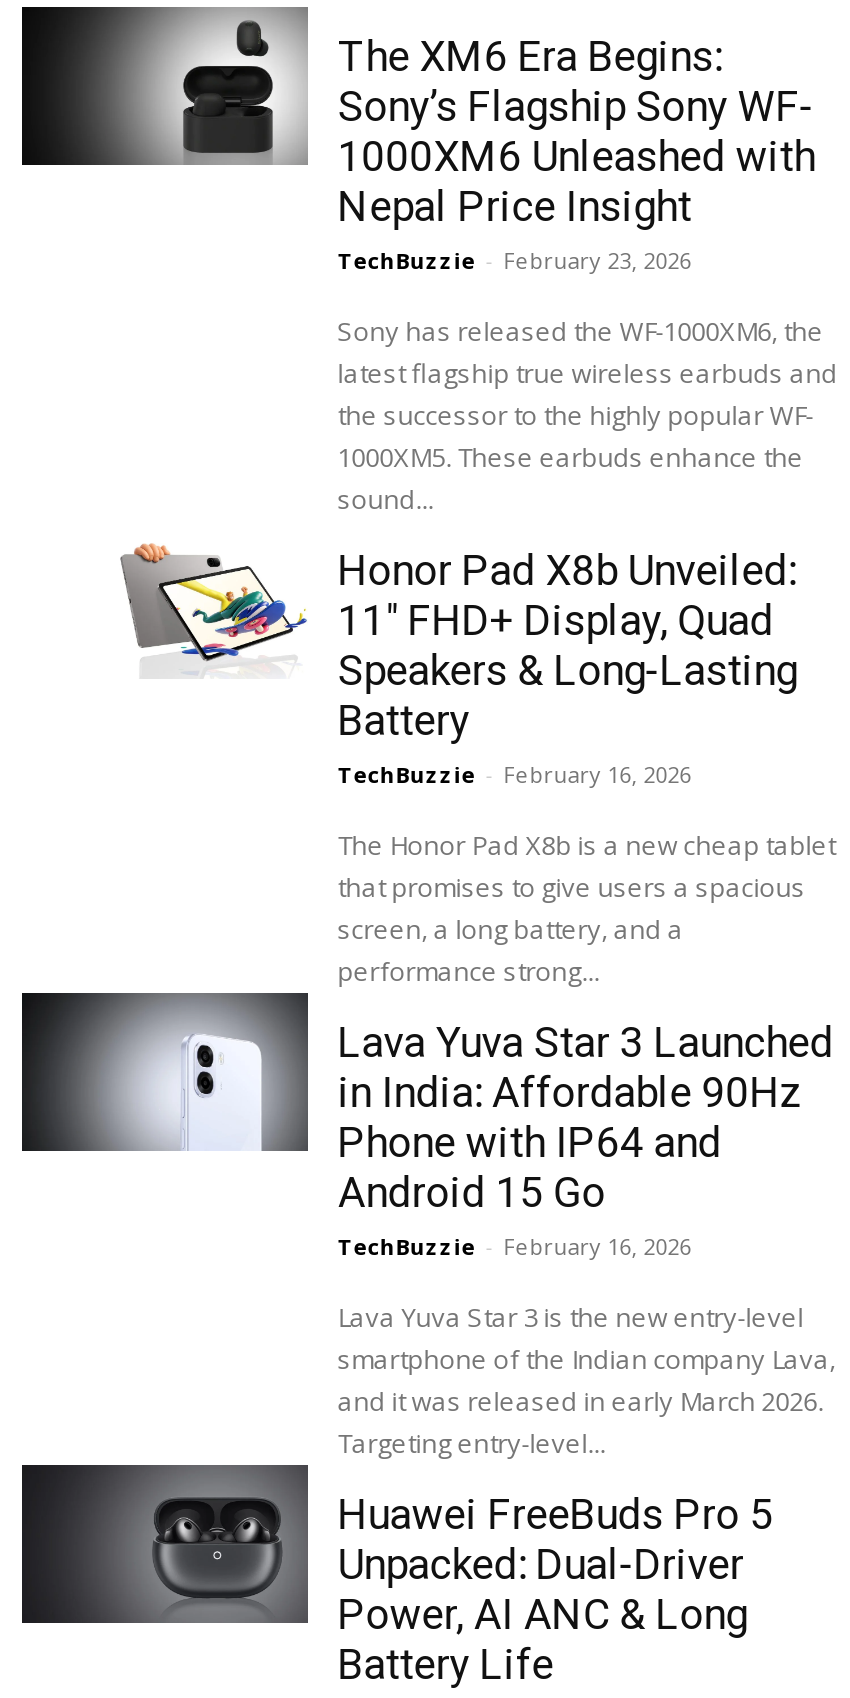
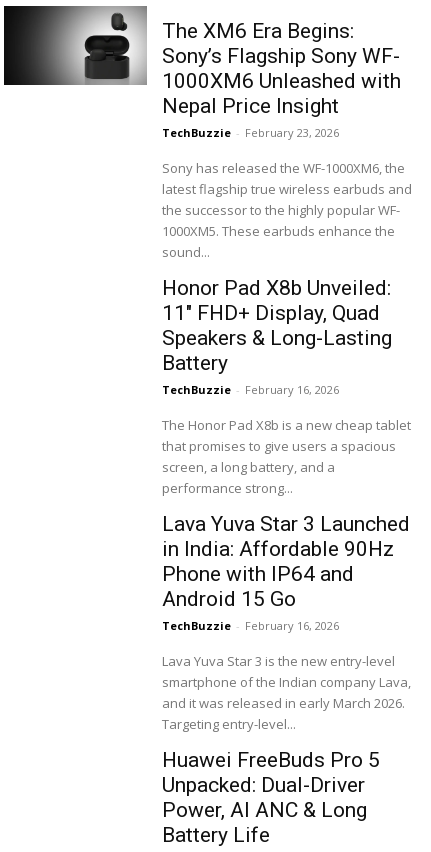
- [image]

- [image]

- [image]
